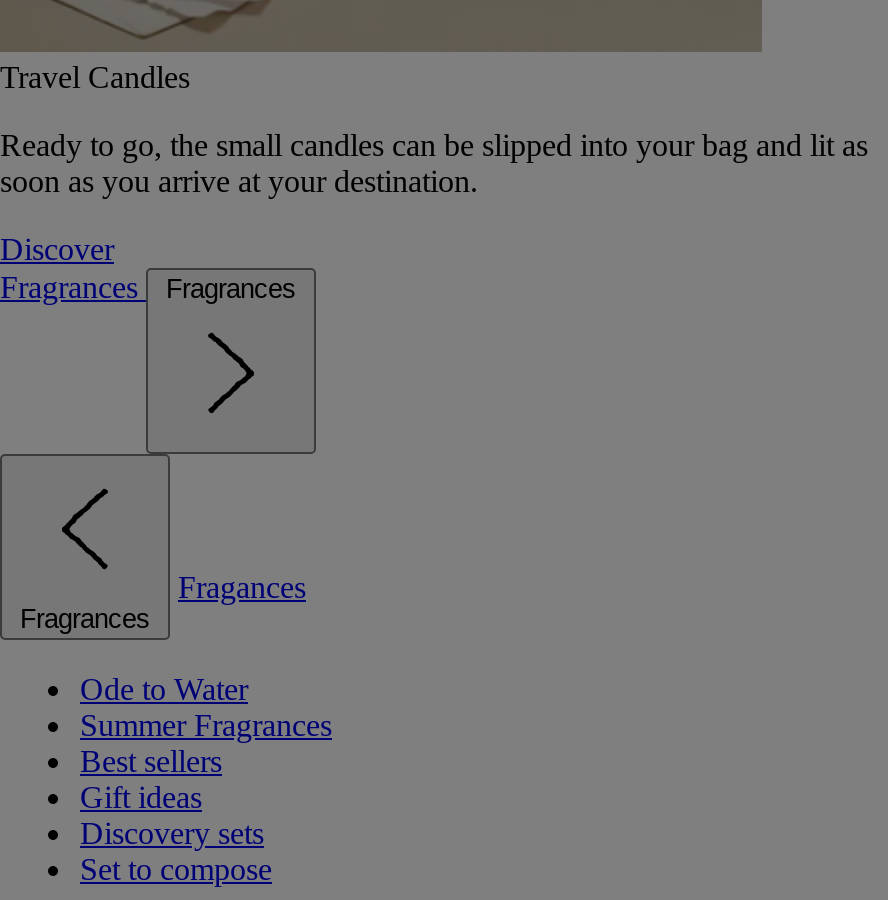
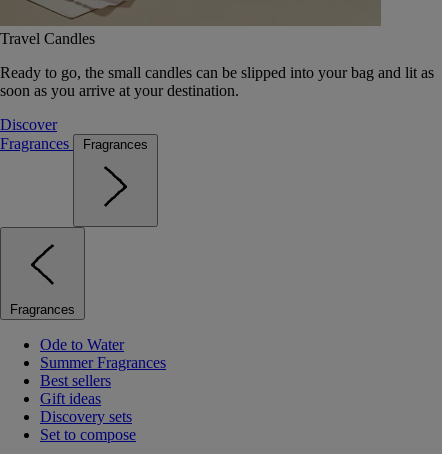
- Fragances
